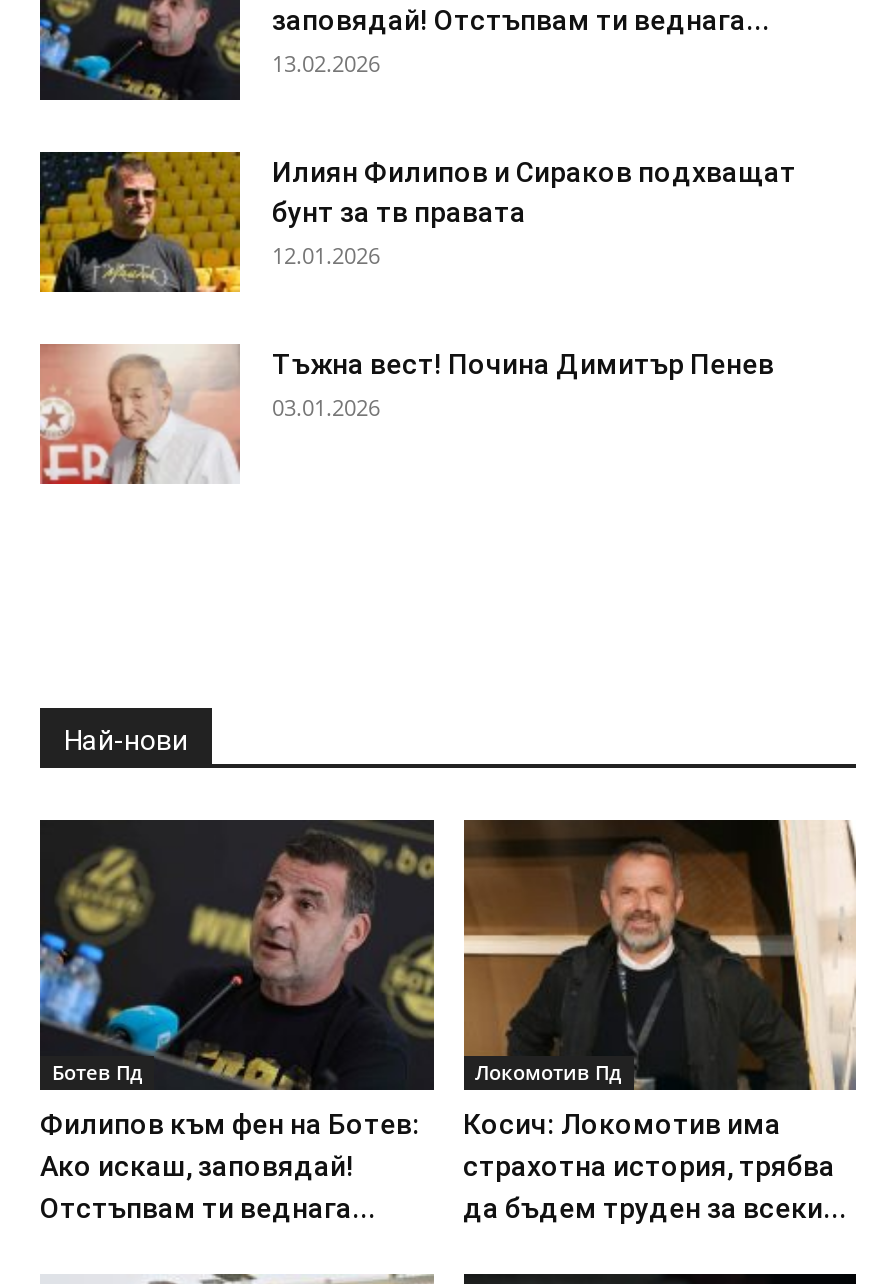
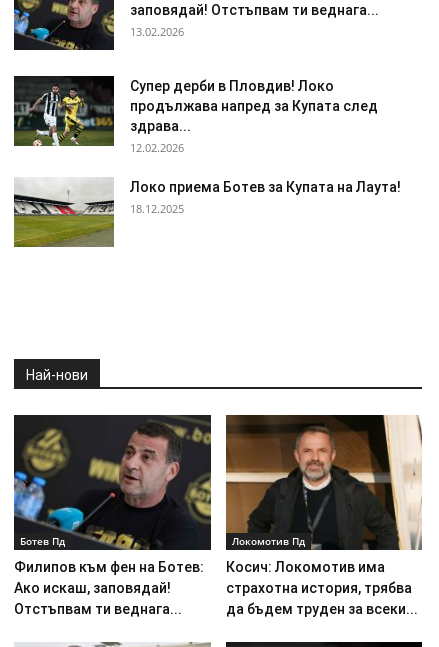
- [image]
- Илиян Филипов и Сираков подхващат
- бунт за тв правата
- 12.01.2026
+ [image]
+ Супер дерби в Пловдив! Локо
+ продължава напред за Купата след
+ здрава...
+ 12.02.2026

- [image]
- Тъжна вест! Почина Димитър Пенев
- 03.01.2026
+ [image]
+ Локо приема Ботев за Купата на Лаута!
+ 18.12.2025
